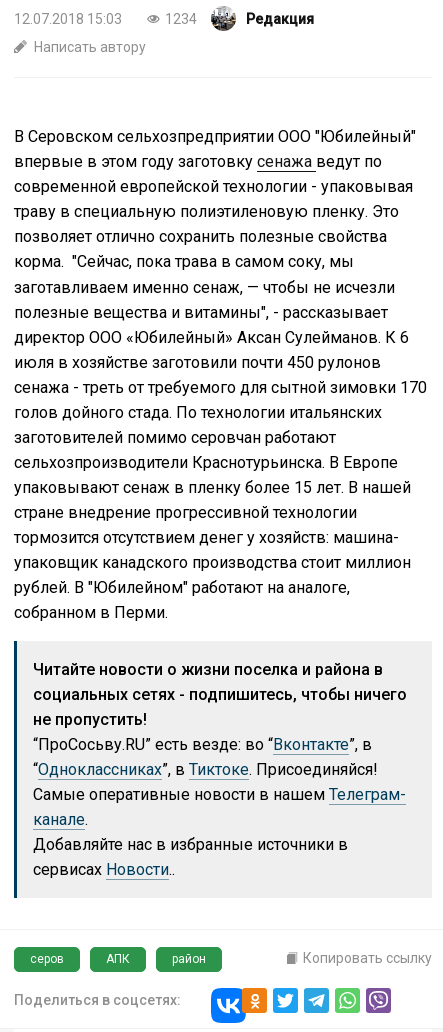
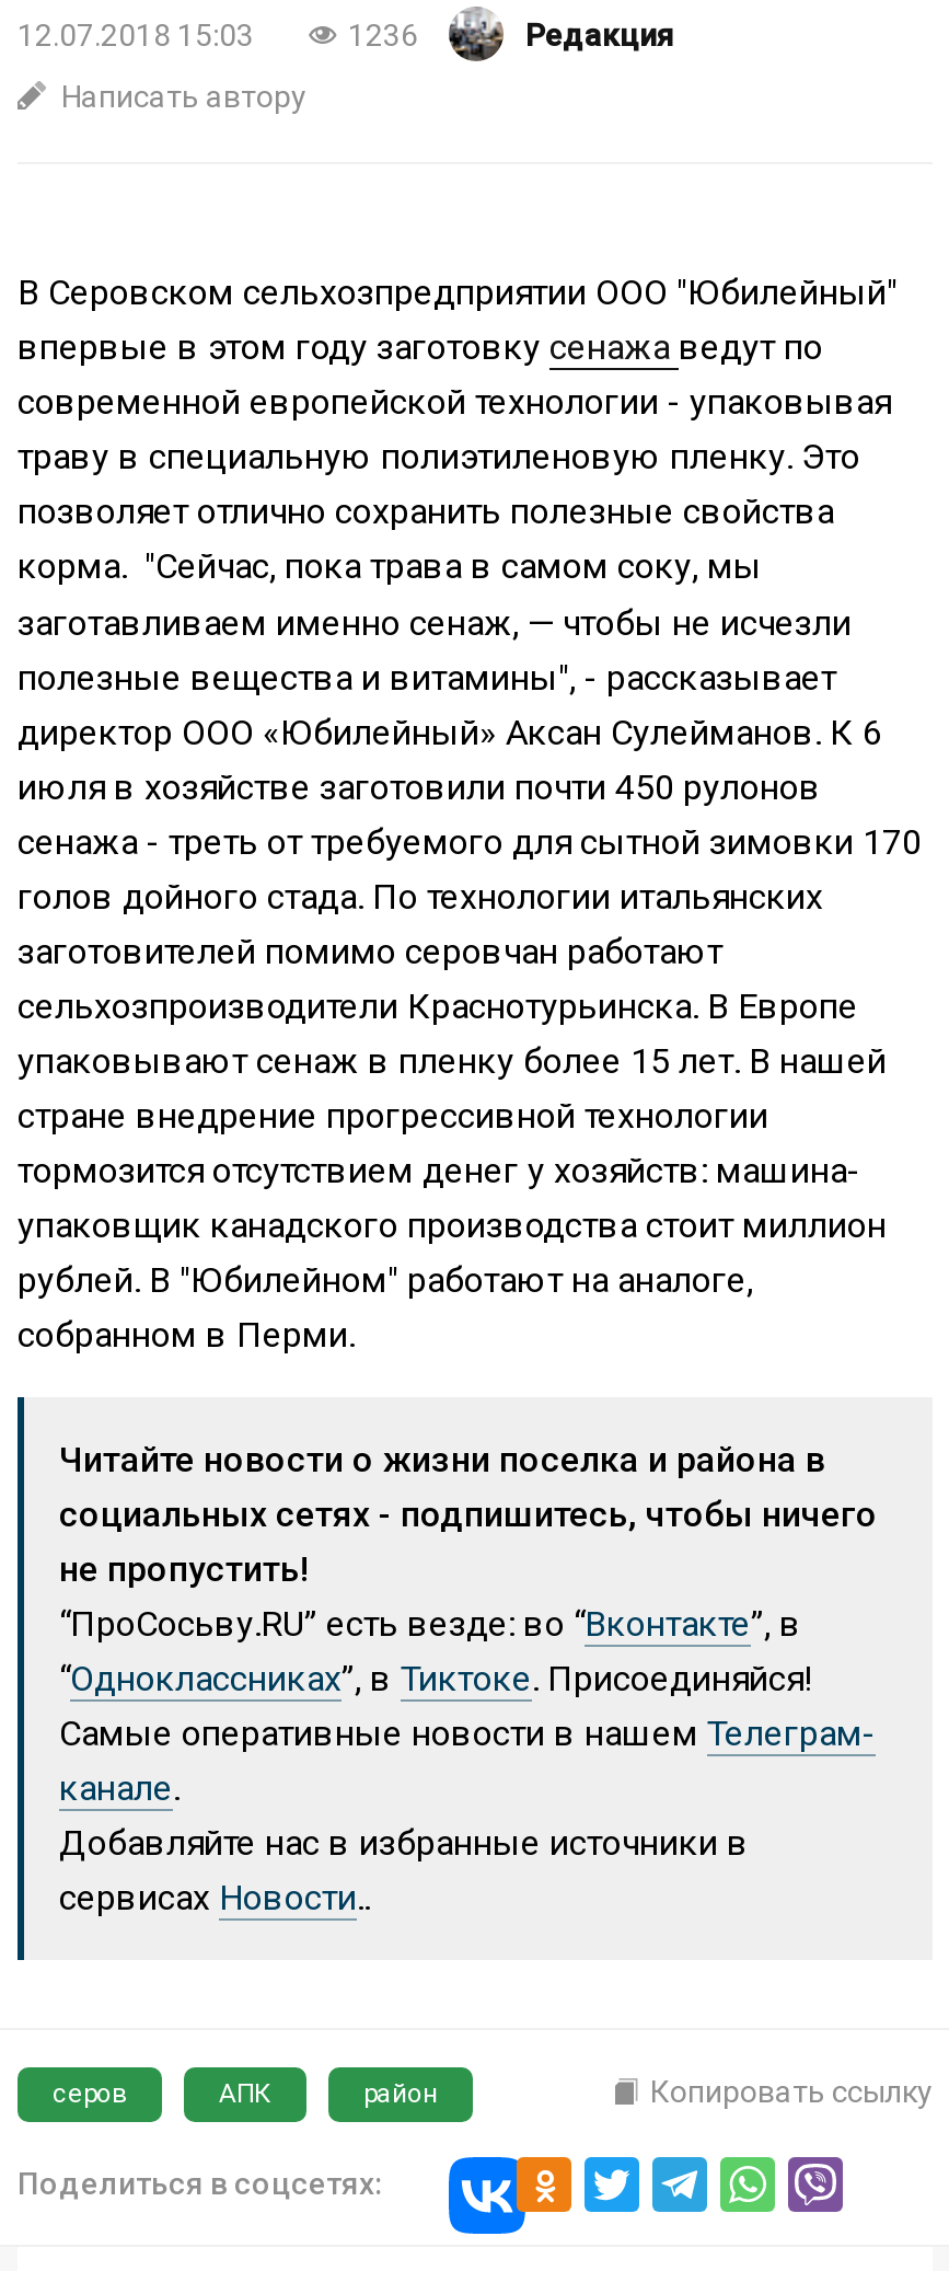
- 1234
+ 1236
